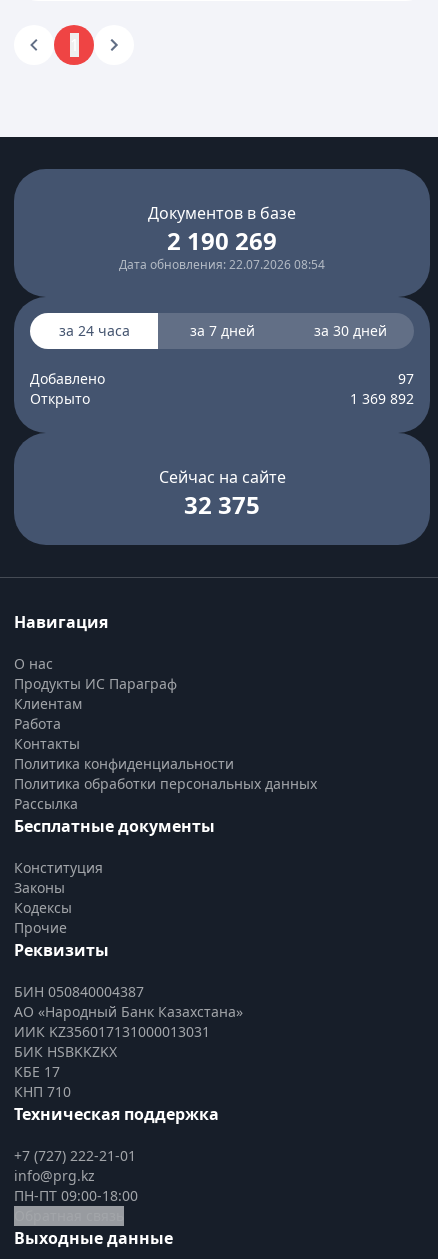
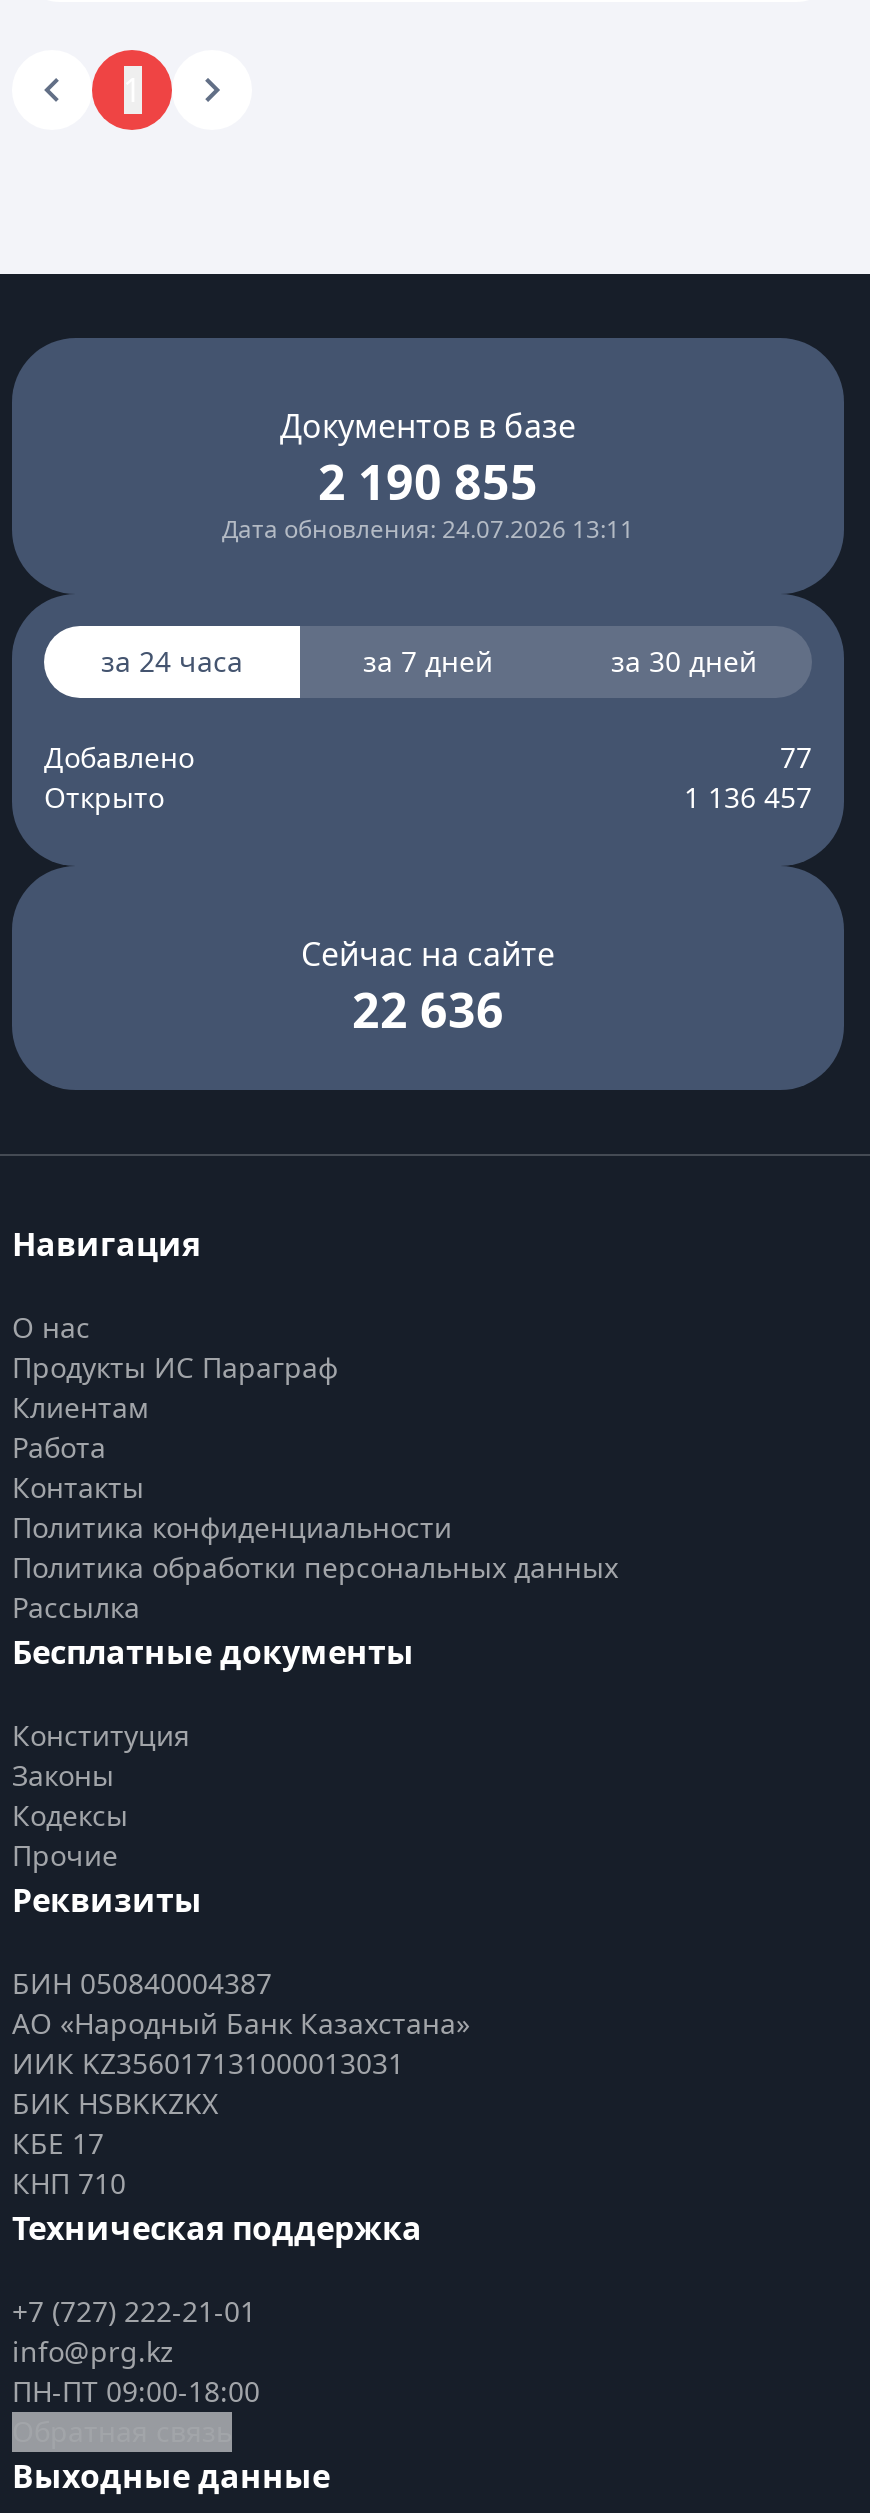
- 2 190 269
+ 2 190 855

- Дата обновления: 22.07.2026 08:54
+ Дата обновления: 24.07.2026 13:11

- 97
+ 77

- 1 369 892
+ 1 136 457

- 32 375
+ 22 636
